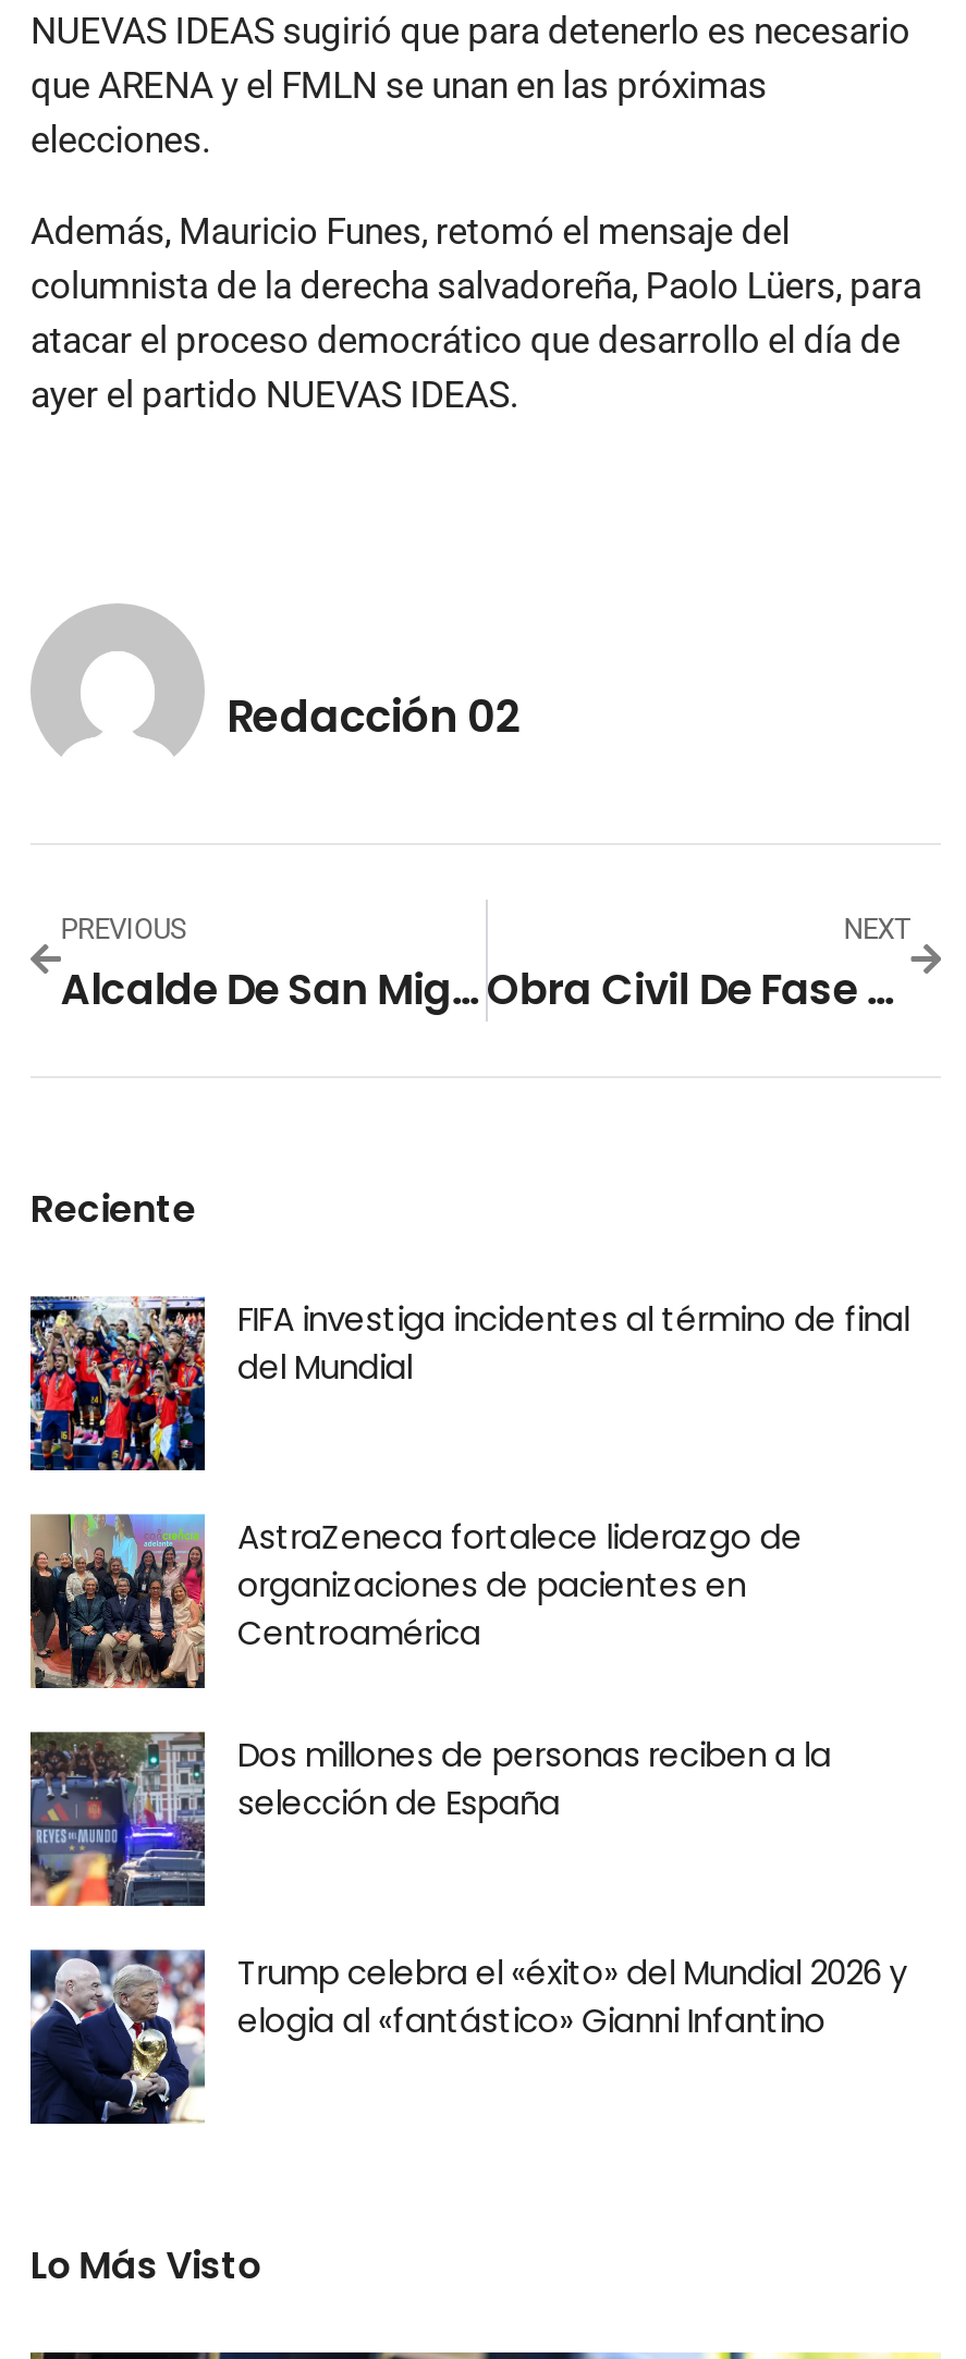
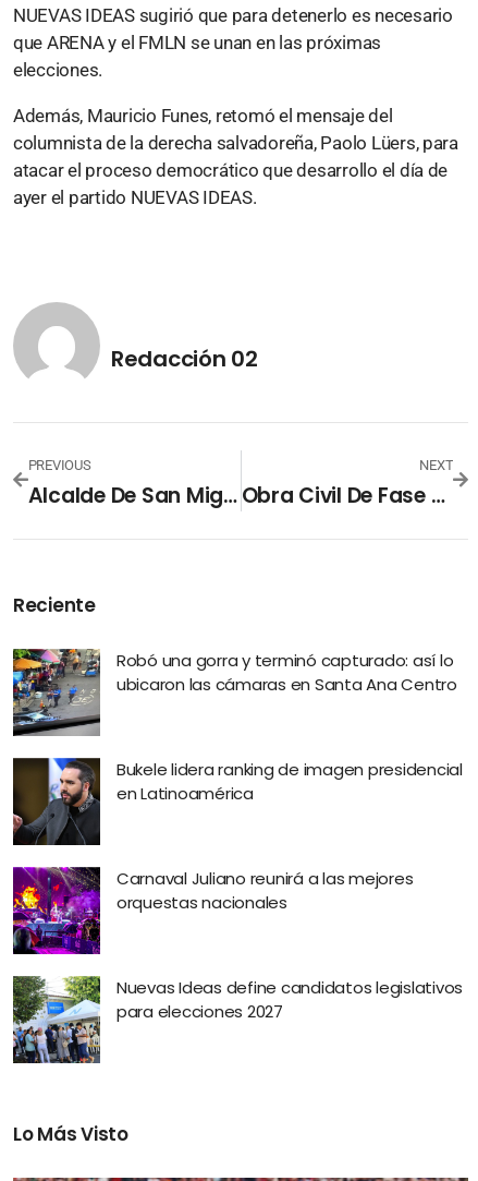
- [image]
- FIFA investiga incidentes al término de final
- del Mundial
+ [image]
+ Robó una gorra y terminó capturado: así lo
+ ubicaron las cámaras en Santa Ana Centro

- [image]
- AstraZeneca fortalece liderazgo de
- organizaciones de pacientes en
- Centroamérica
+ [image]
+ Bukele lidera ranking de imagen presidencial
+ en Latinoamérica

- [image]
- Dos millones de personas reciben a la
- selección de España
+ [image]
+ Carnaval Juliano reunirá a las mejores
+ orquestas nacionales

- [image]
- Trump celebra el «éxito» del Mundial 2026 y
- elogia al «fantástico» Gianni Infantino
+ [image]
+ Nuevas Ideas define candidatos legislativos
+ para elecciones 2027
